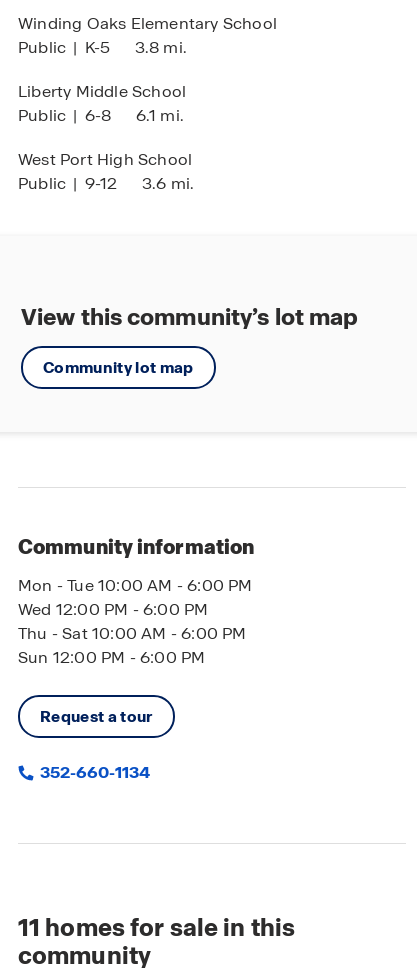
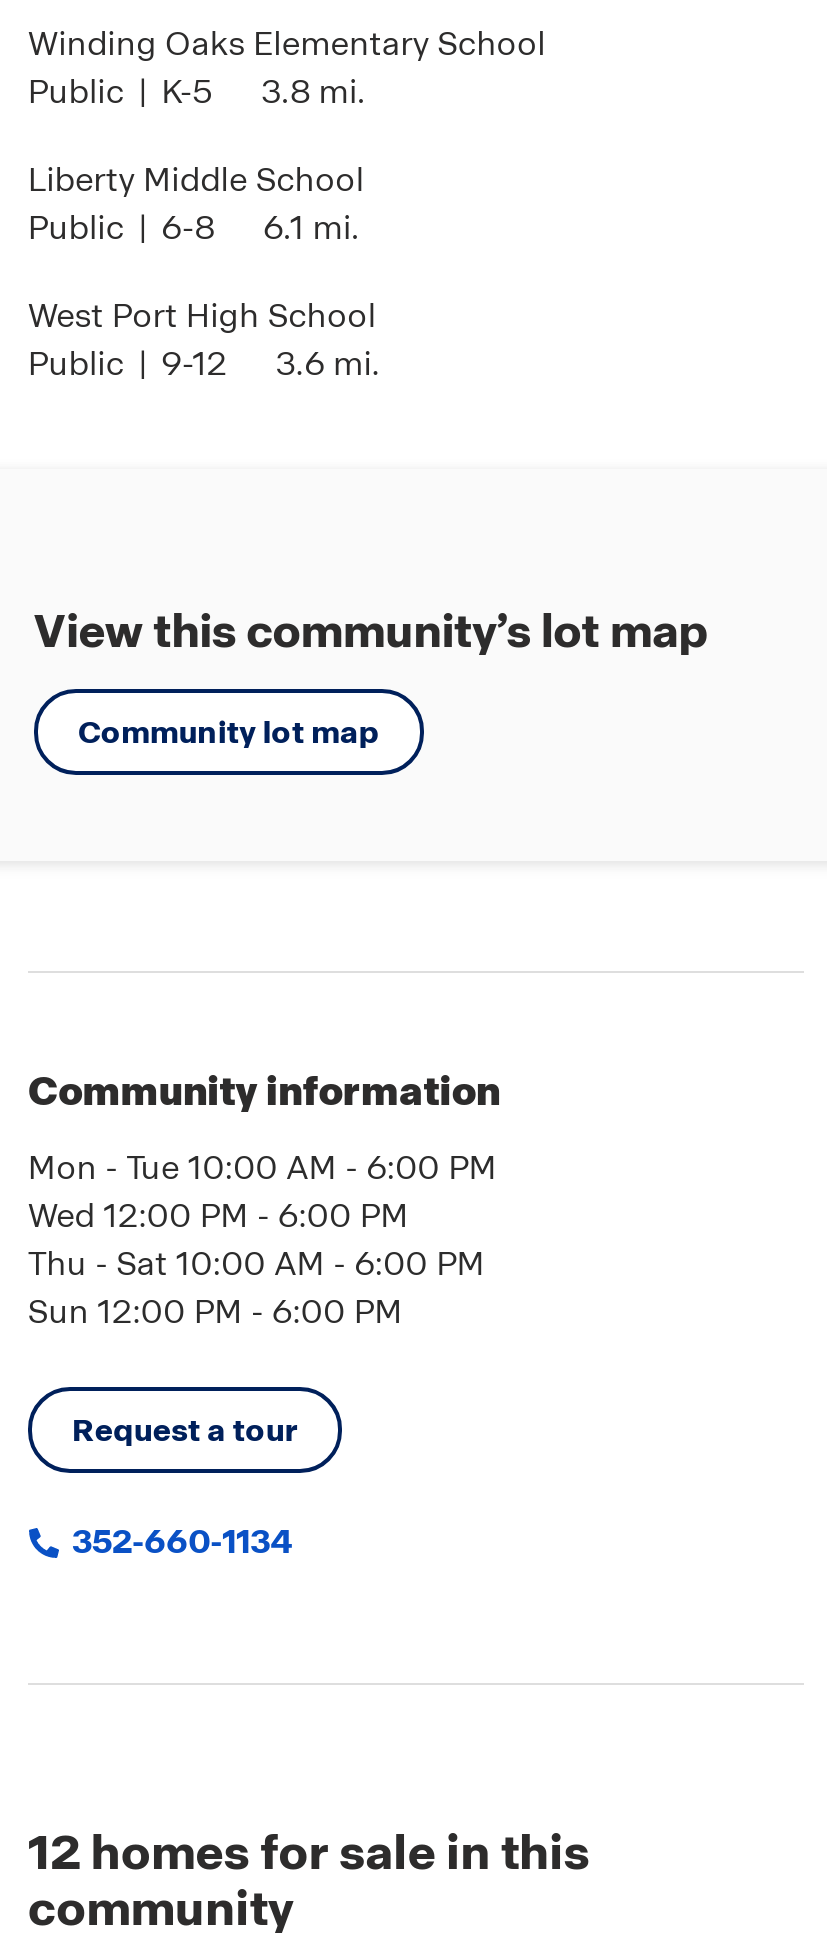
- 11 homes for sale in this
+ 12 homes for sale in this
